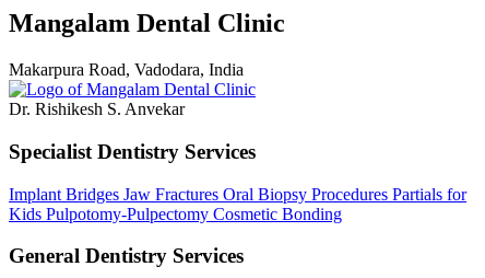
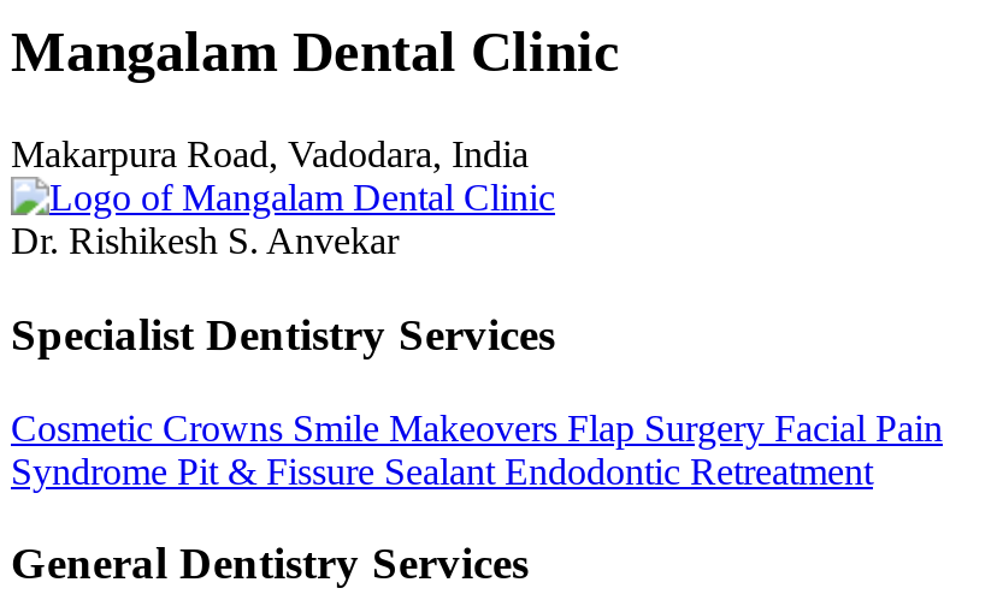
- Implant Bridges Jaw Fractures Oral Biopsy Procedures Partials for
- Kids Pulpotomy-Pulpectomy Cosmetic Bonding
+ Cosmetic Crowns Smile Makeovers Flap Surgery Facial Pain
+ Syndrome Pit & Fissure Sealant Endodontic Retreatment
